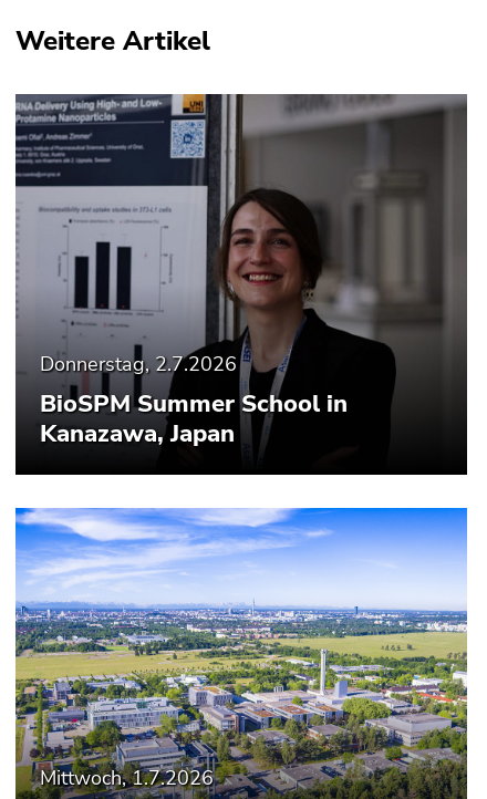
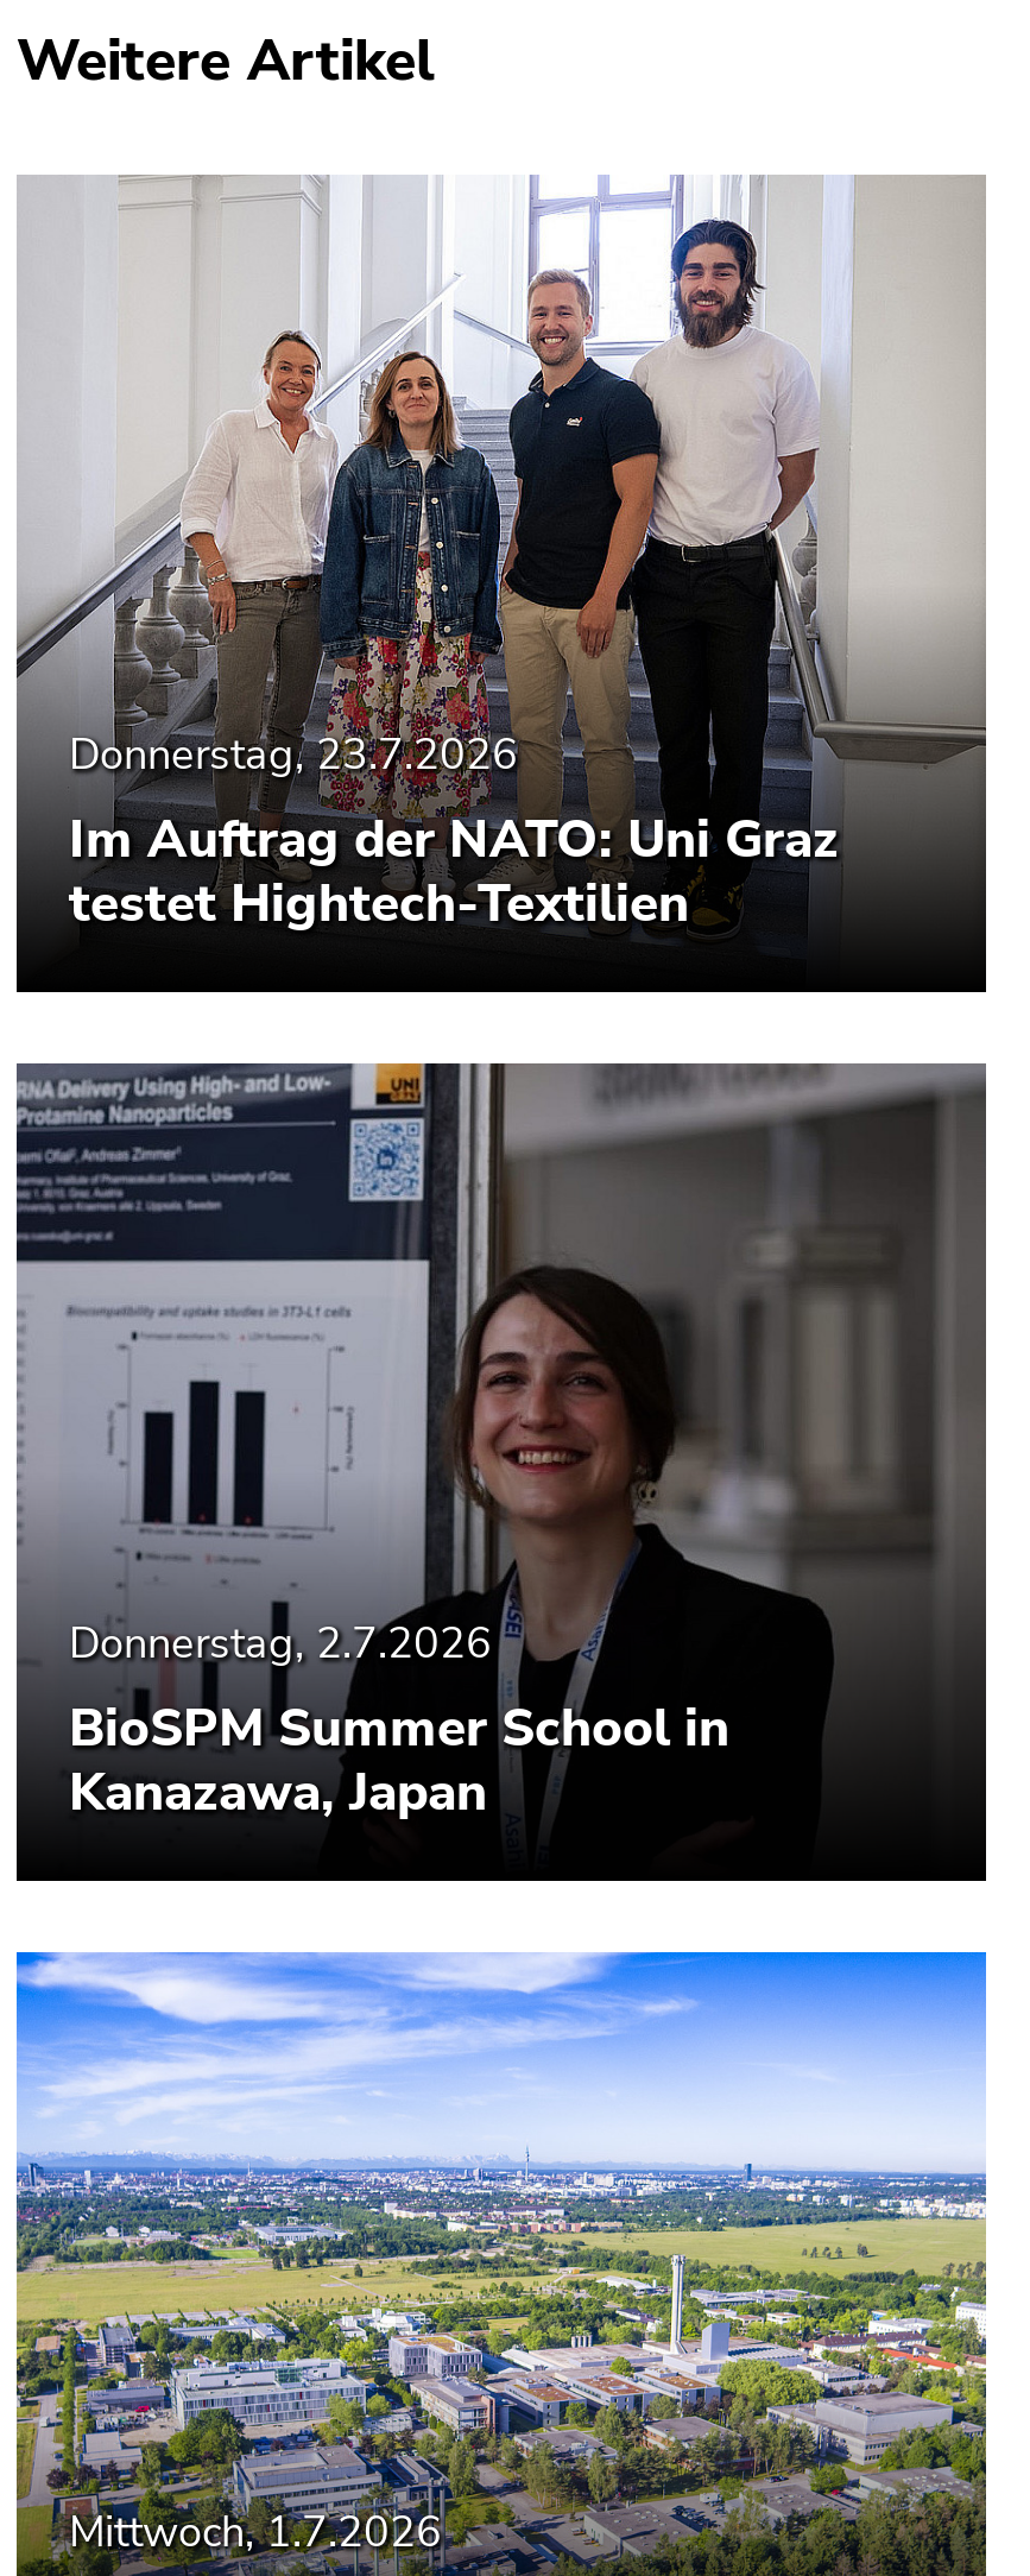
+ [image]
+ Donnerstag, 23.7.2026
+ Im Auftrag der NATO: Uni Graz
+ testet Hightech-Textilien
